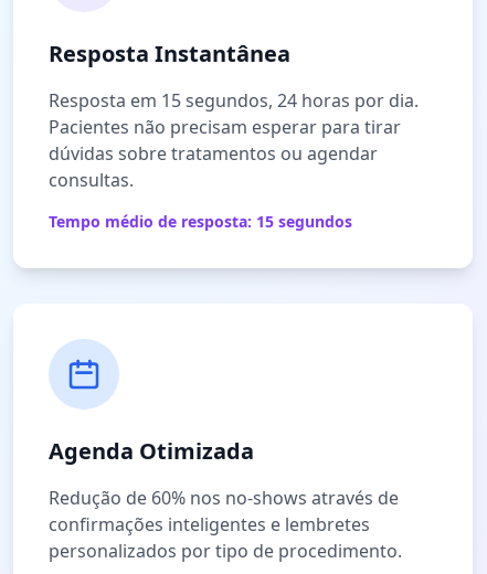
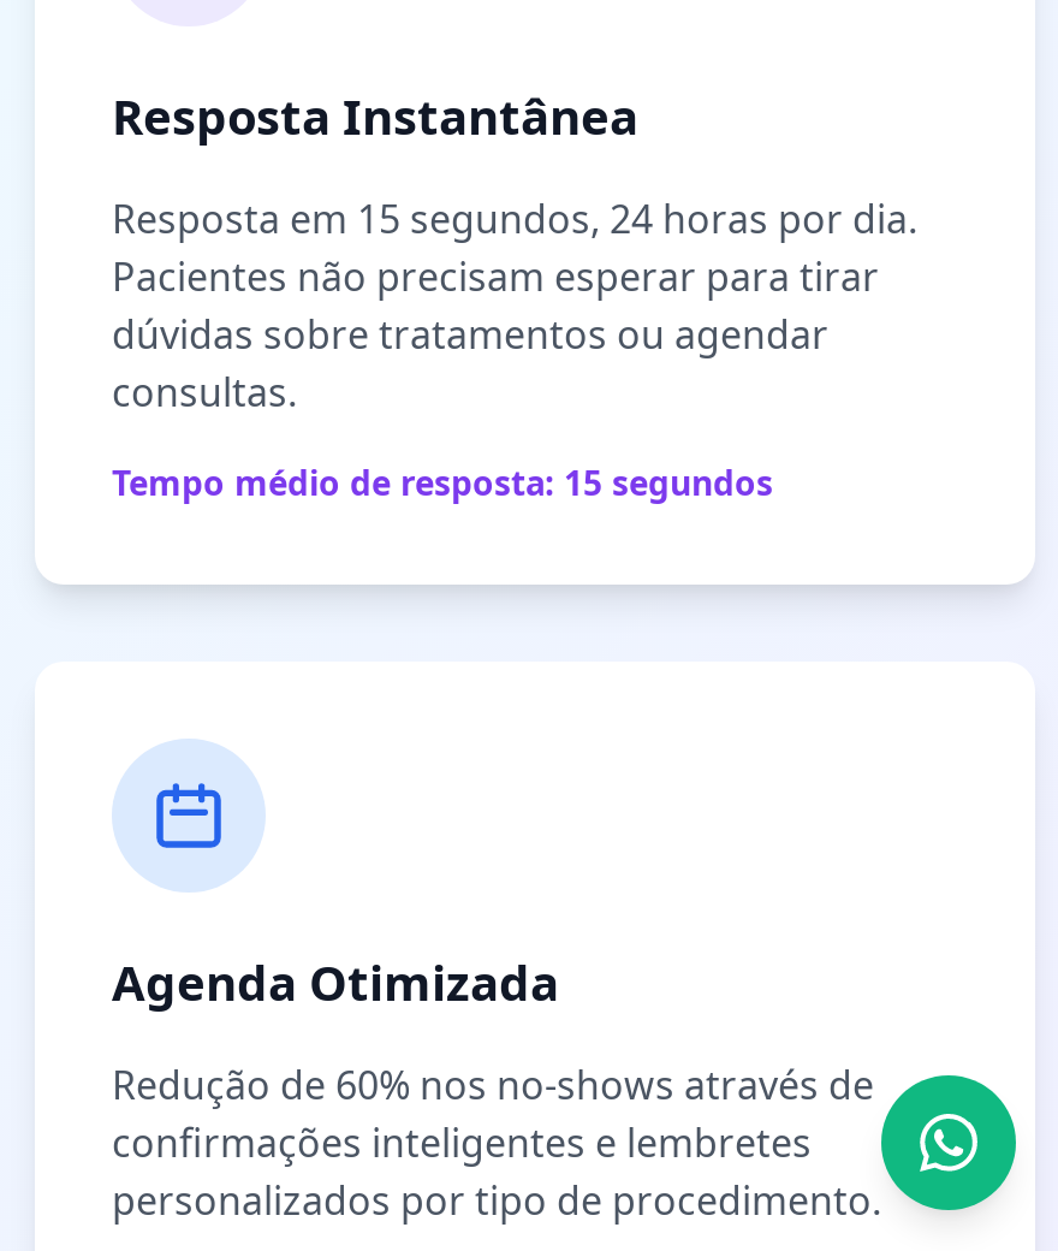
+ [image]
